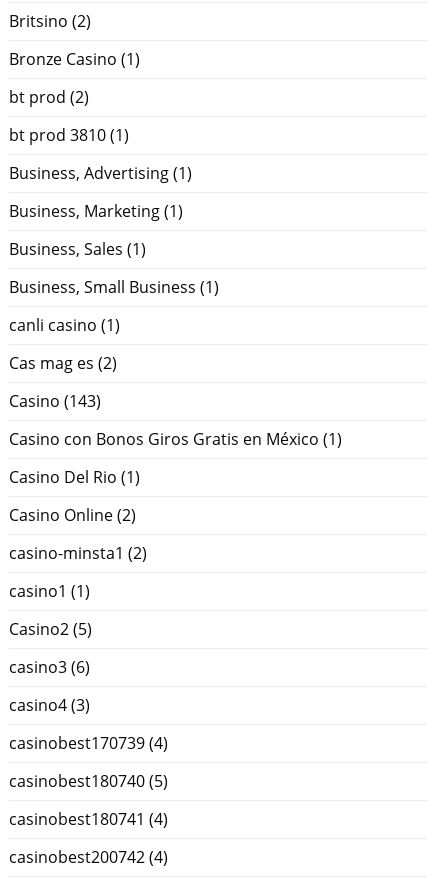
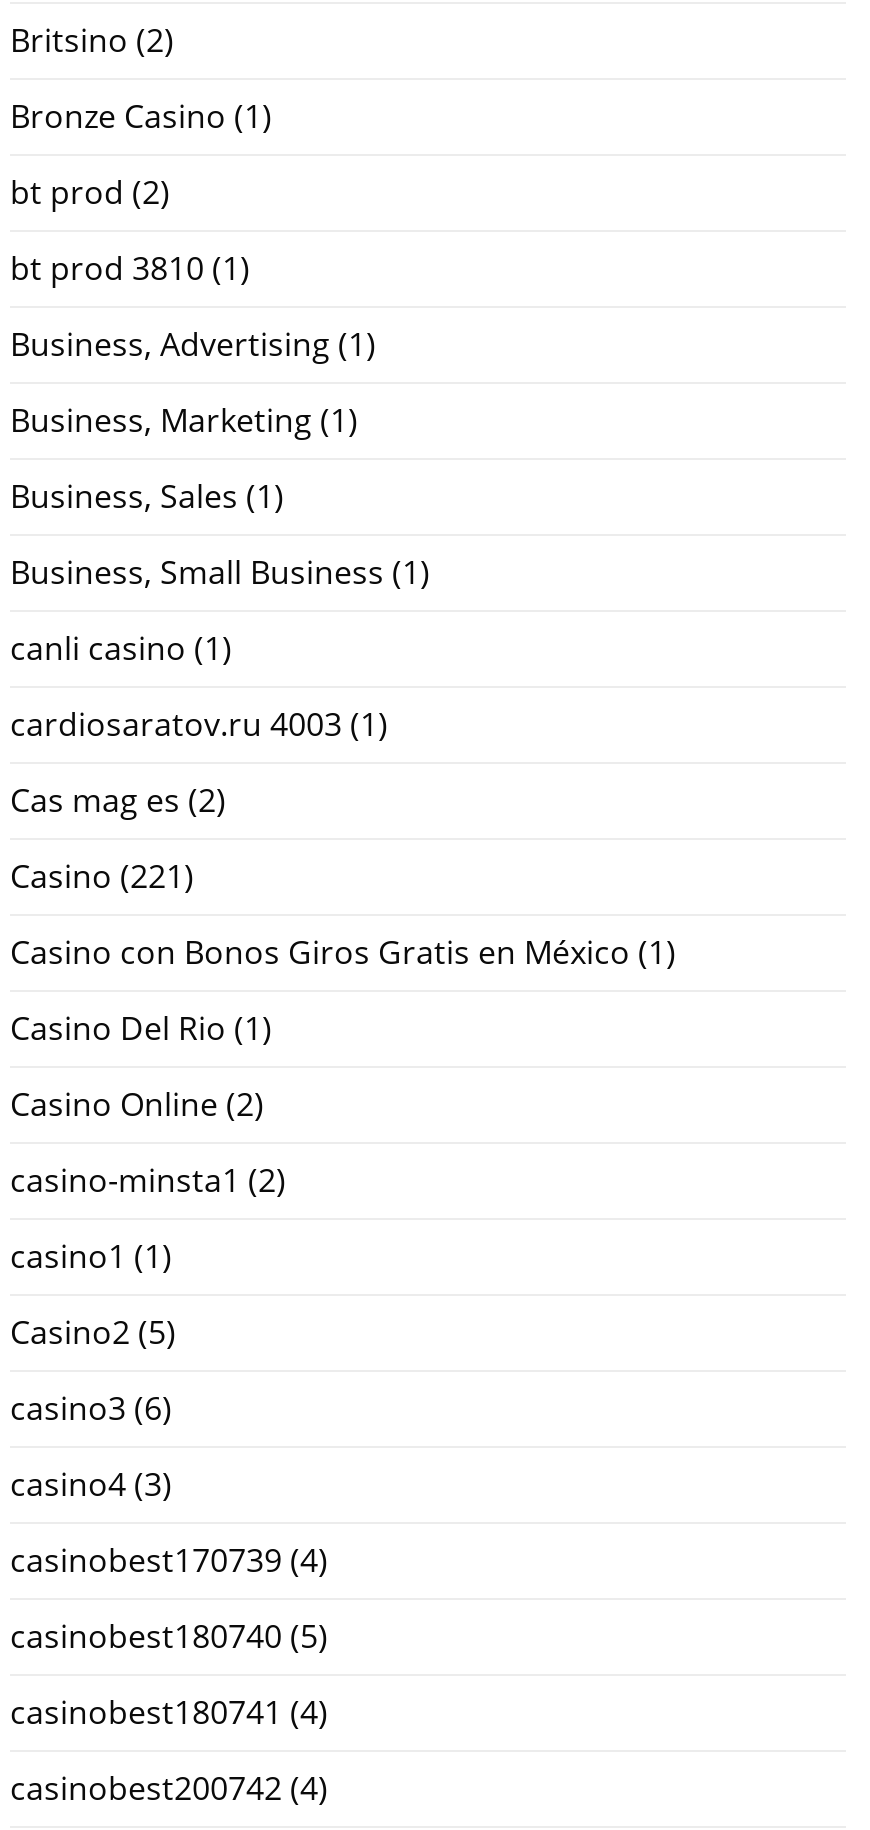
+ cardiosaratov.ru 4003 (1)

- Casino (143)
+ Casino (221)
